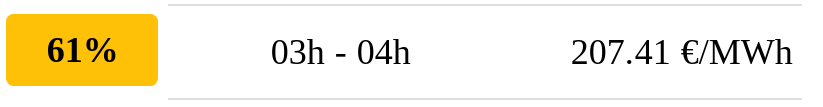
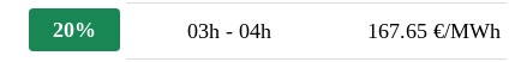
- 61%
+ 20%

- 207.41 €/MWh
+ 167.65 €/MWh
